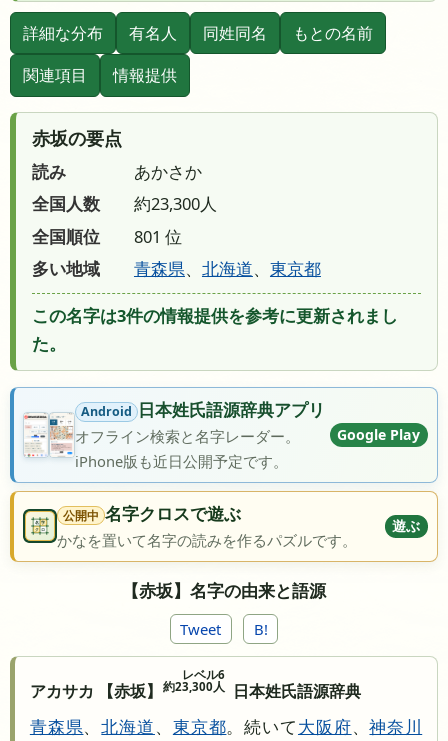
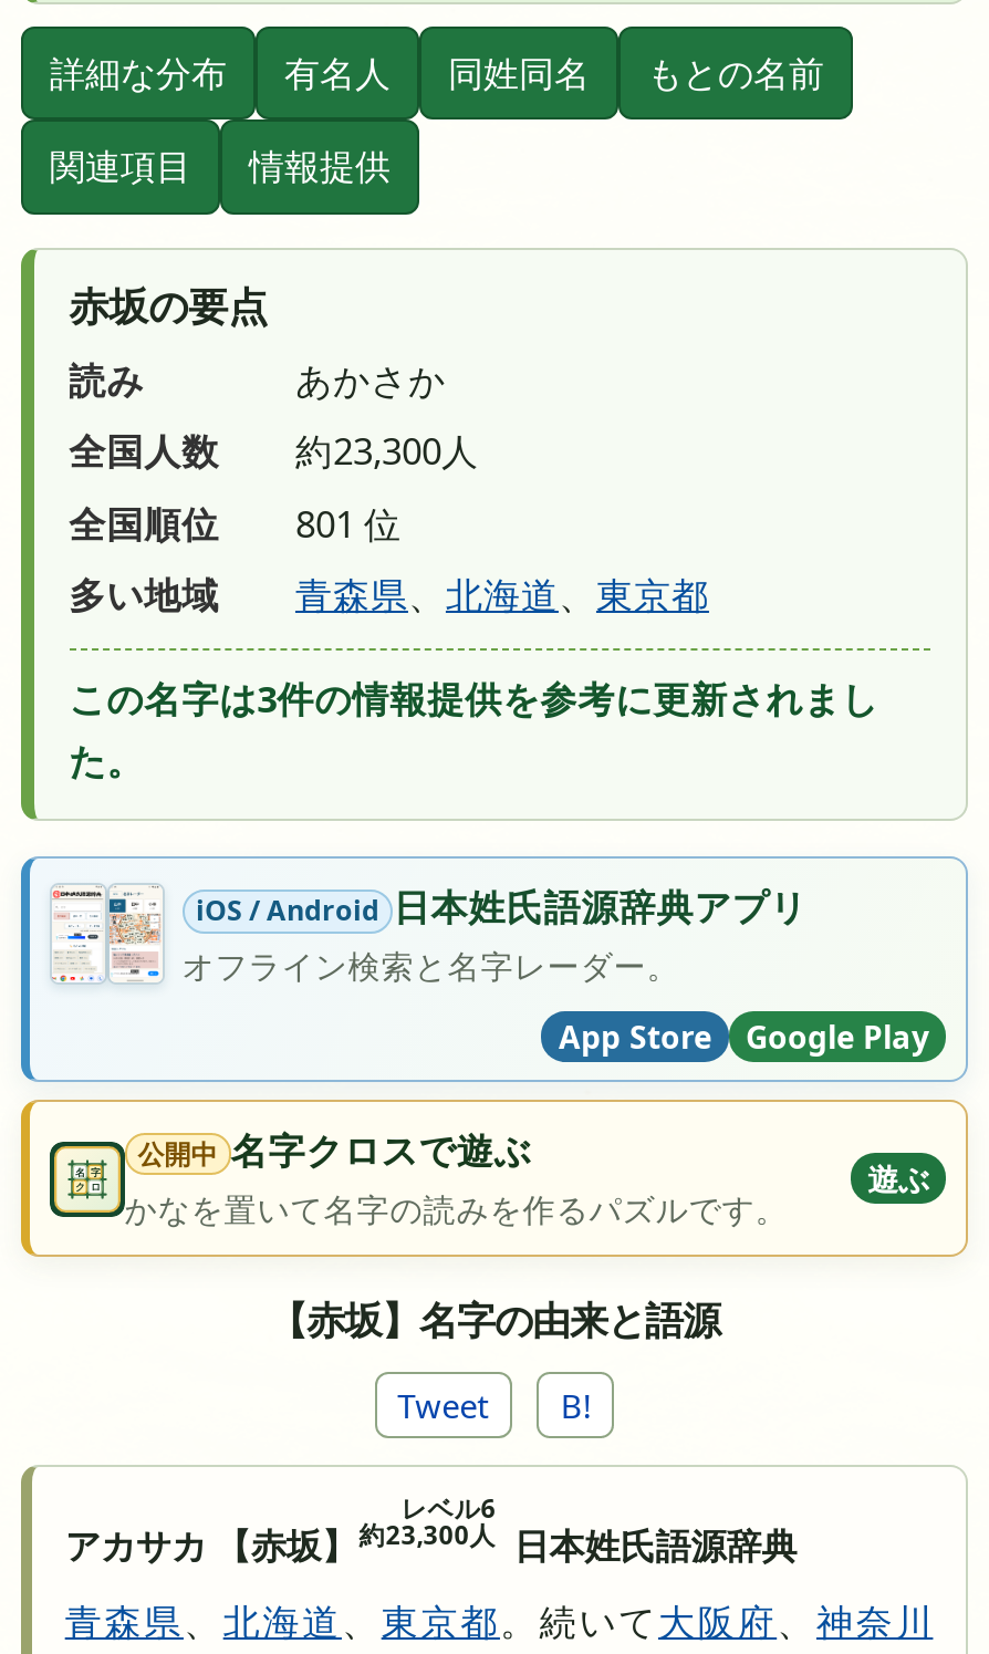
- [image]
- Android 日本姓氏語源辞典アプリ
+ [image]
+ iOS / Android 日本姓氏語源辞典アプリ

moved down: Google Play

- iPhone版も近日公開予定です。
+ App Store
